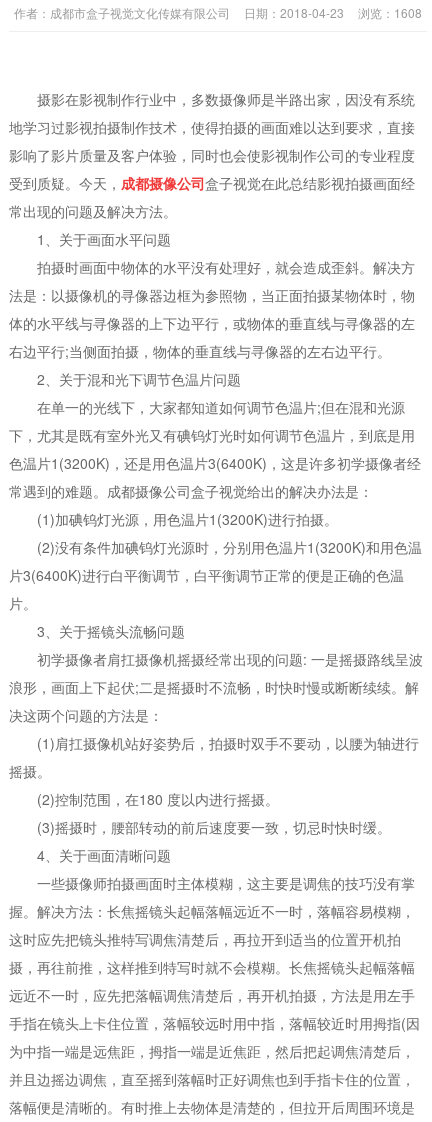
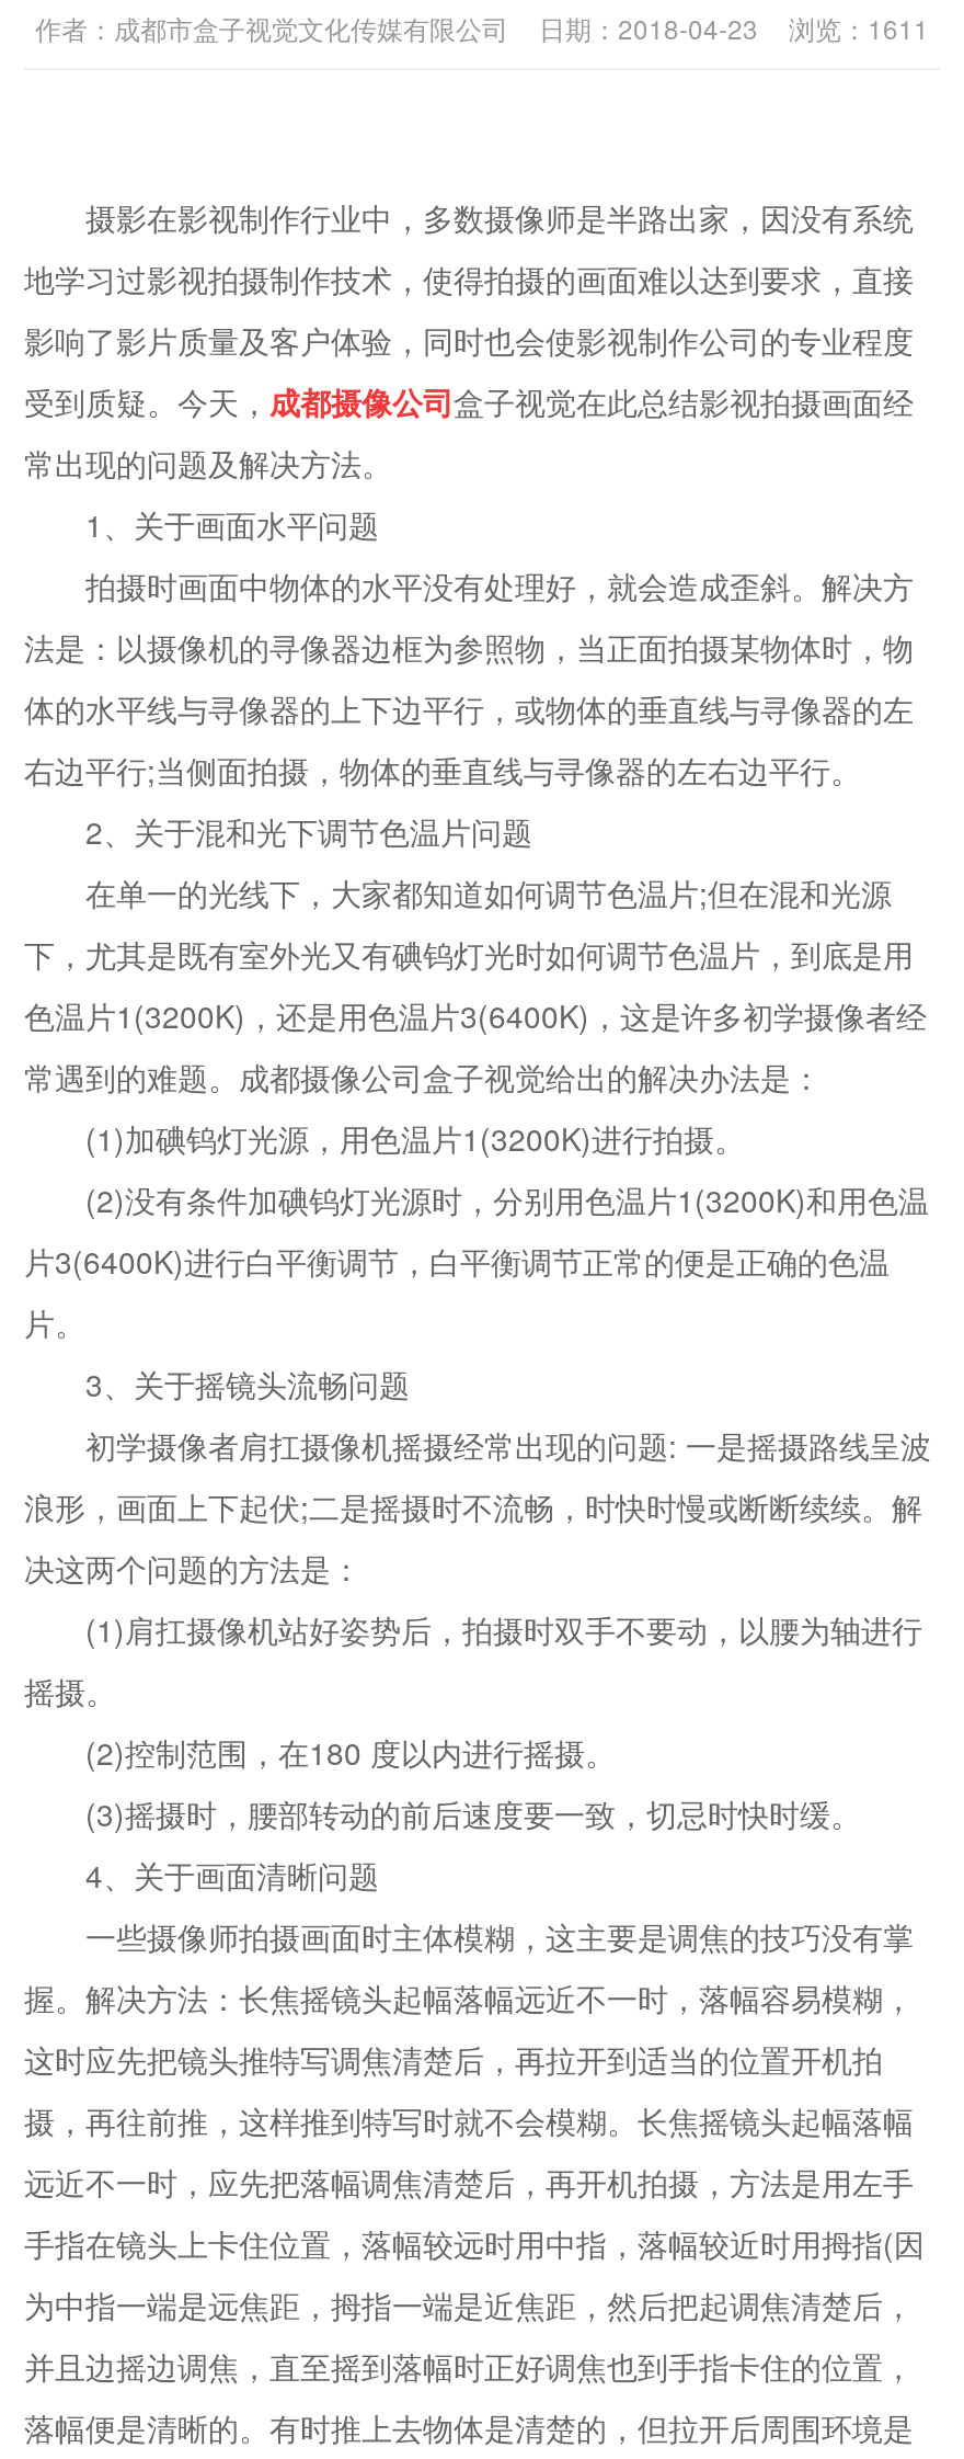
- 作者：成都市盒子视觉文化传媒有限公司 日期：2018-04-23 浏览：1608
+ 作者：成都市盒子视觉文化传媒有限公司 日期：2018-04-23 浏览：1611
